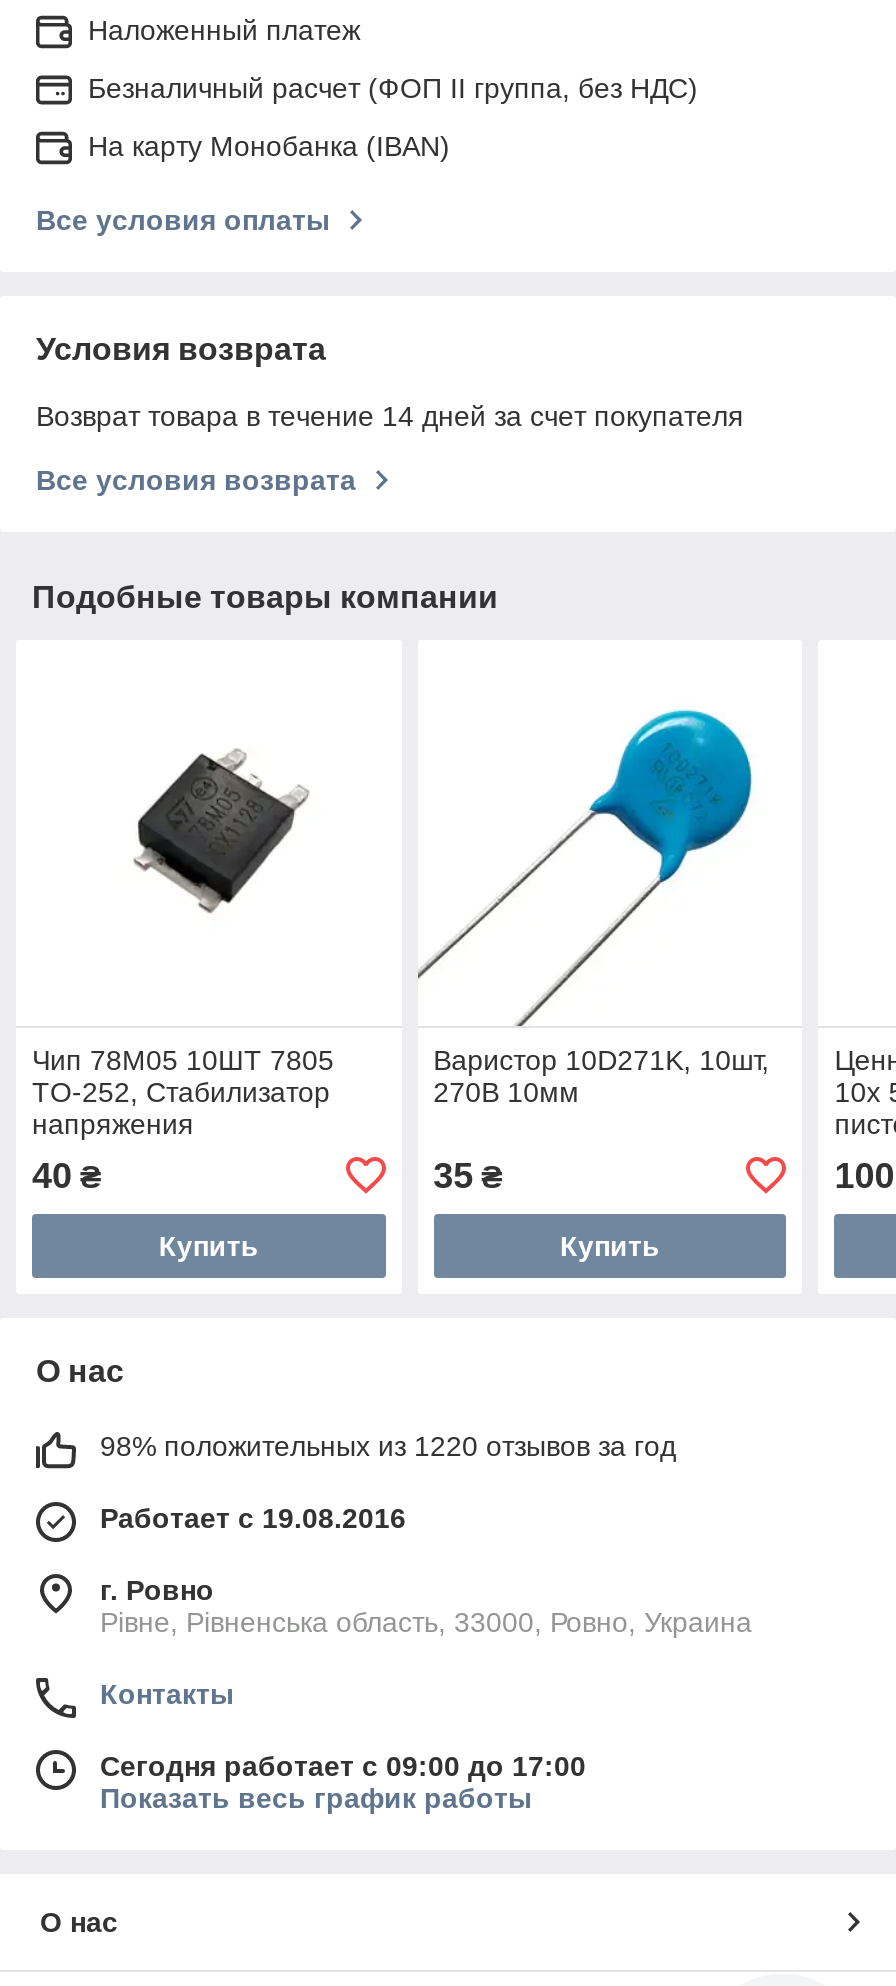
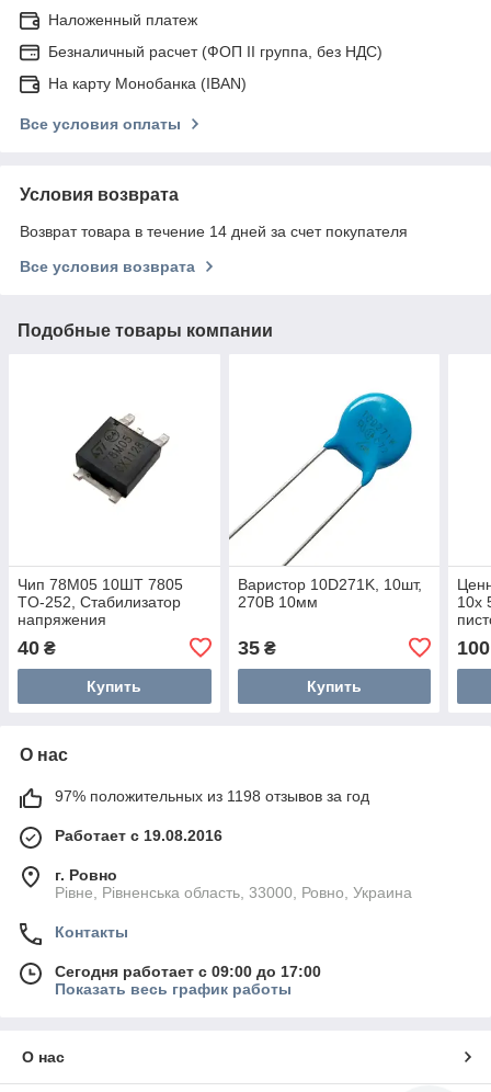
- 98% положительных из 1220 отзывов за год
+ 97% положительных из 1198 отзывов за год
